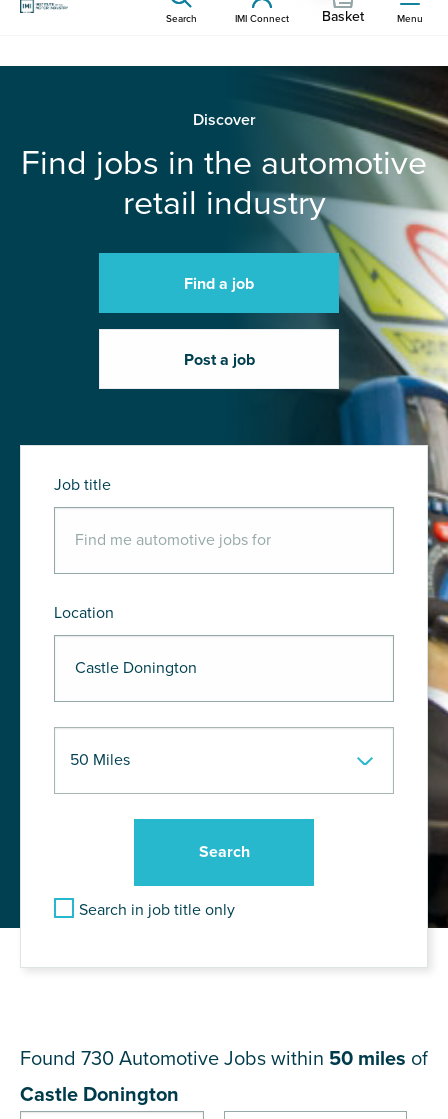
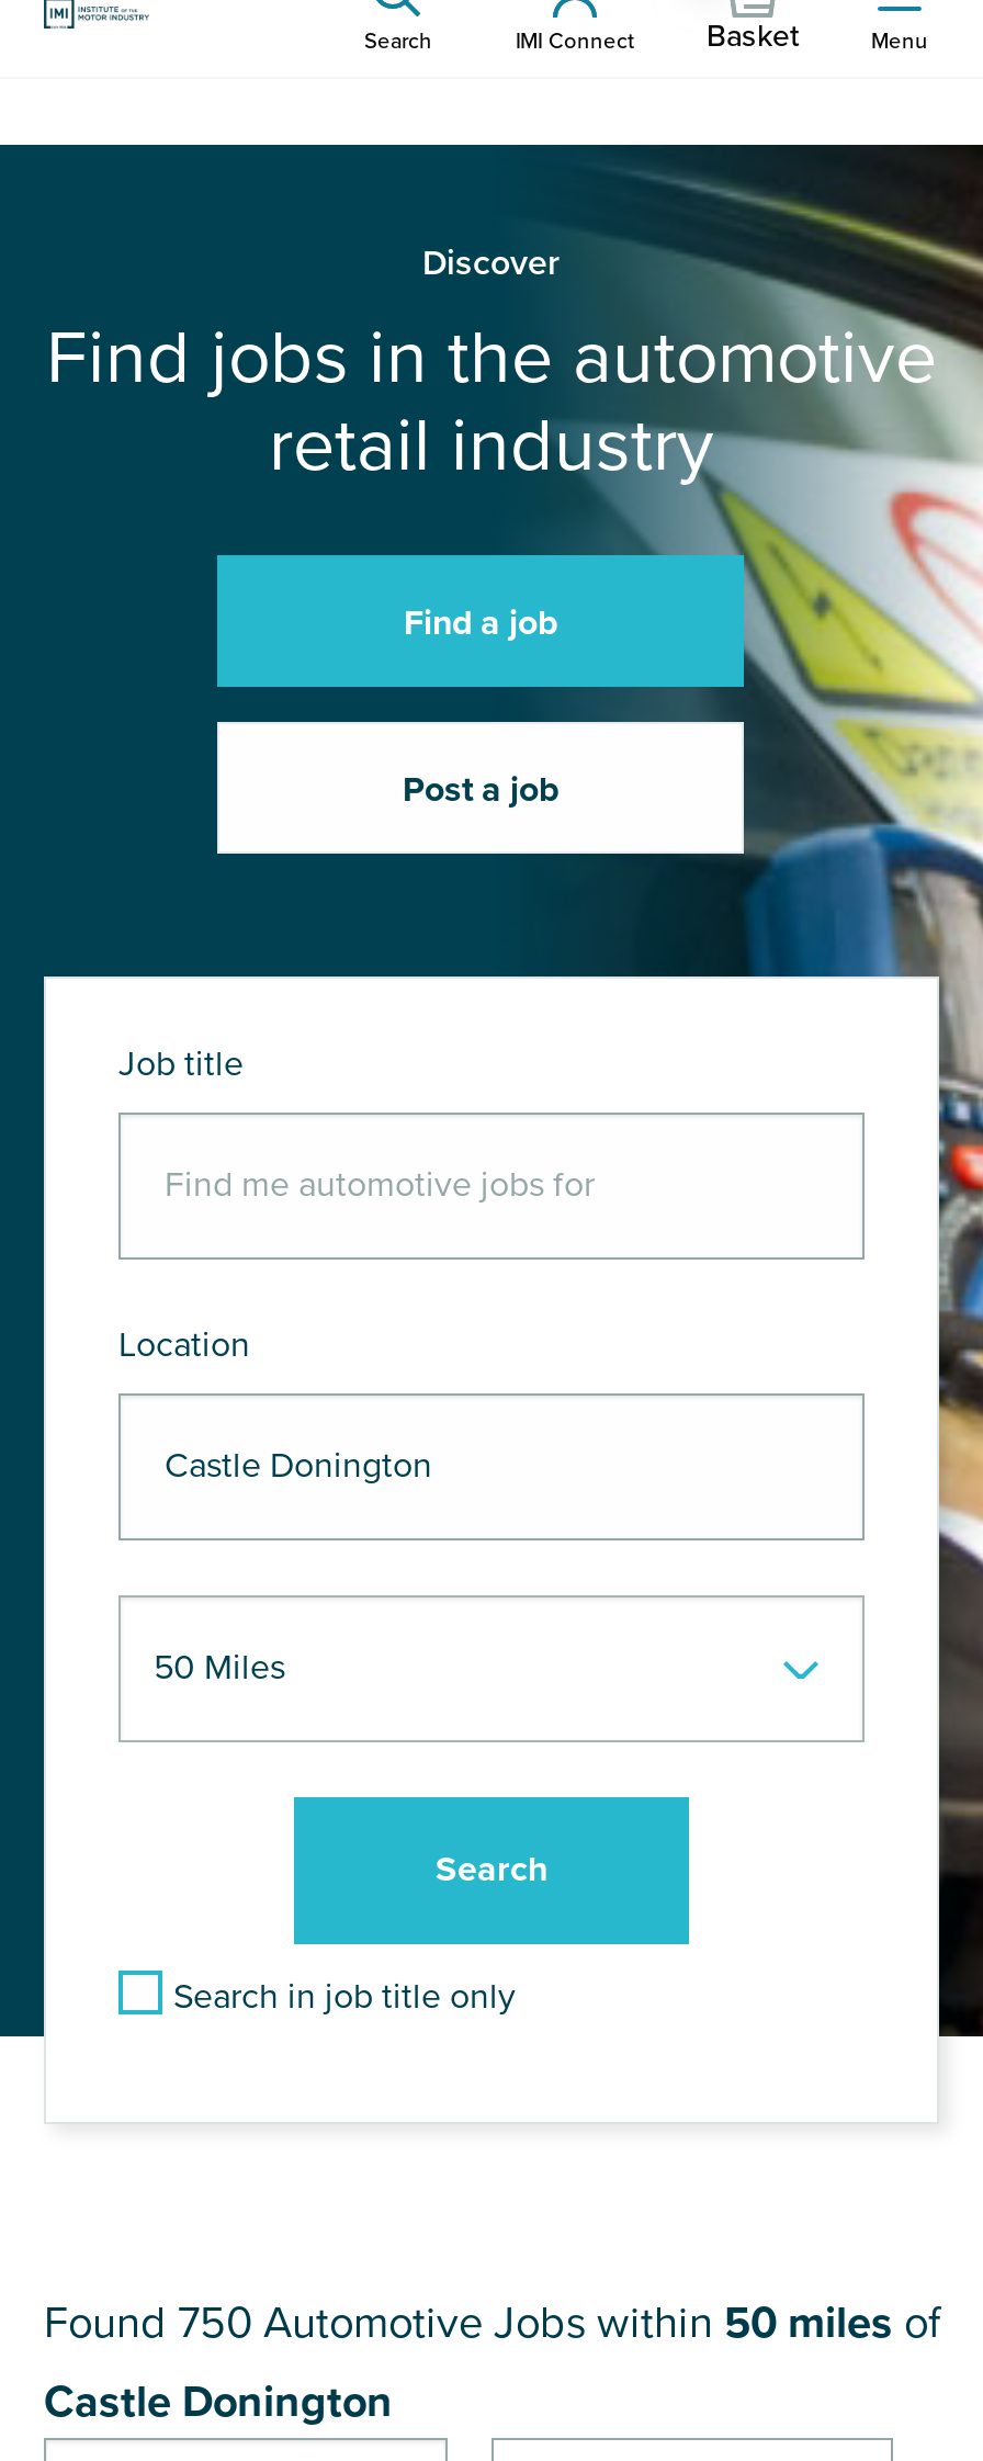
- Found 730 Automotive Jobs within 50 miles of
+ Found 750 Automotive Jobs within 50 miles of
